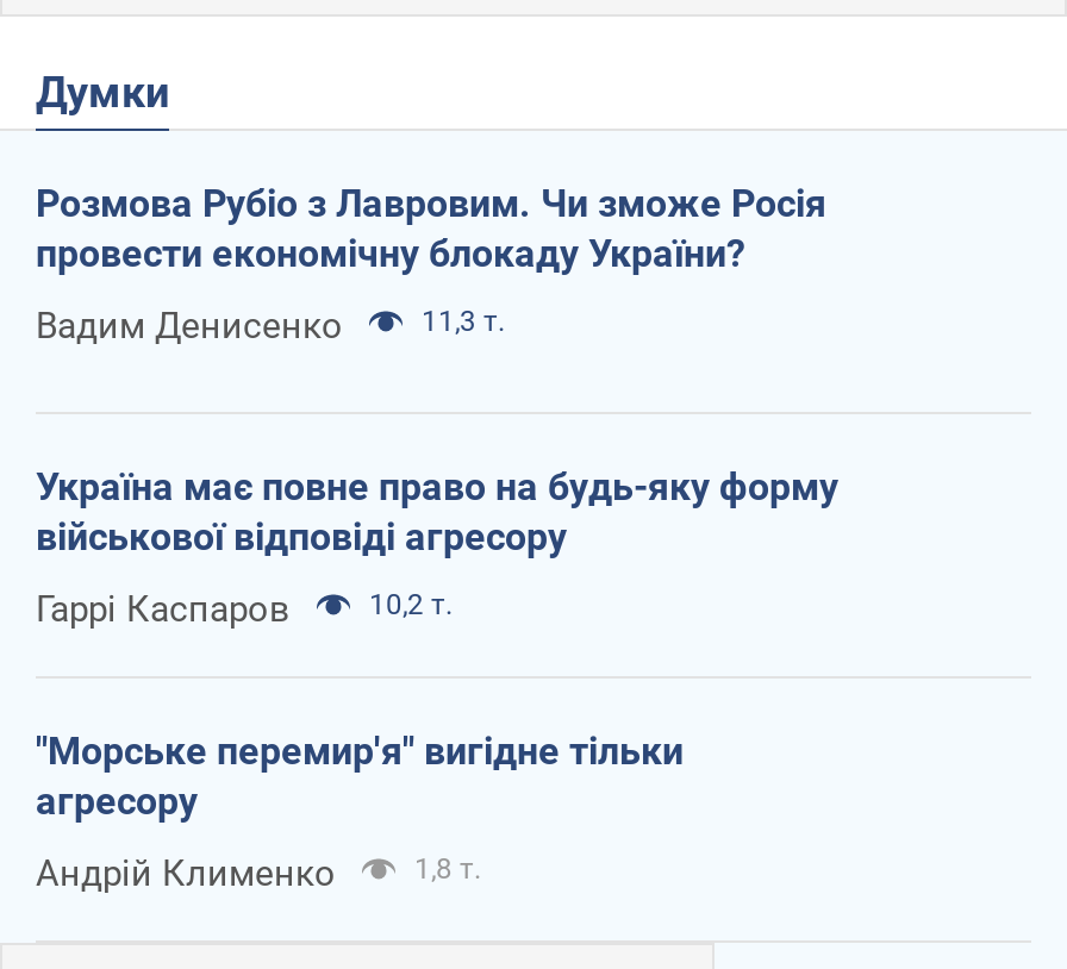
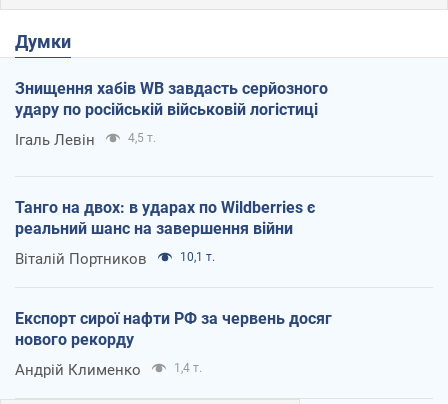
- Розмова Рубіо з Лавровим. Чи зможе Росія
- провести економічну блокаду України?
+ Знищення хабів WB завдасть серйозного
+ удару по російській військовій логістиці

- Вадим Денисенко
- 11,3 т.
+ Ігаль Левін
+ 4,5 т.

- Україна має повне право на будь-яку форму
- військової відповіді агресору
+ Танго на двох: в ударах по Wildberries є
+ реальний шанс на завершення війни

- Гаррі Каспаров
- 10,2 т.
+ Віталій Портников
+ 10,1 т.

- "Морське перемир'я" вигідне тільки
- агресору
+ Експорт сирої нафти РФ за червень досяг
+ нового рекорду

- 1,8 т.
+ 1,4 т.
